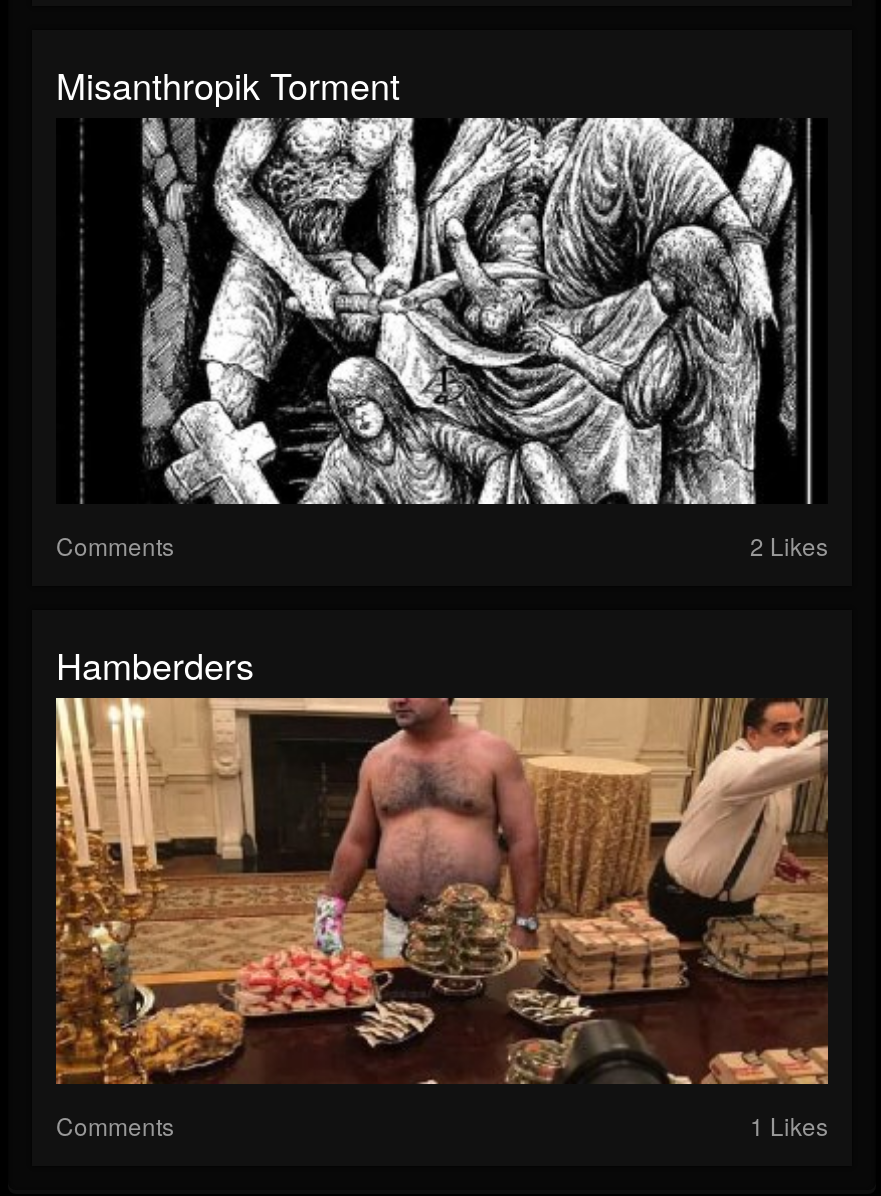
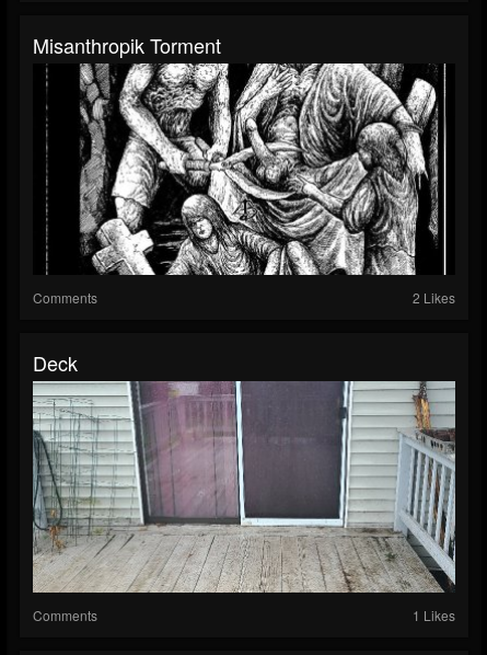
- Hamberders
+ Deck

- [image]
+ [image]
